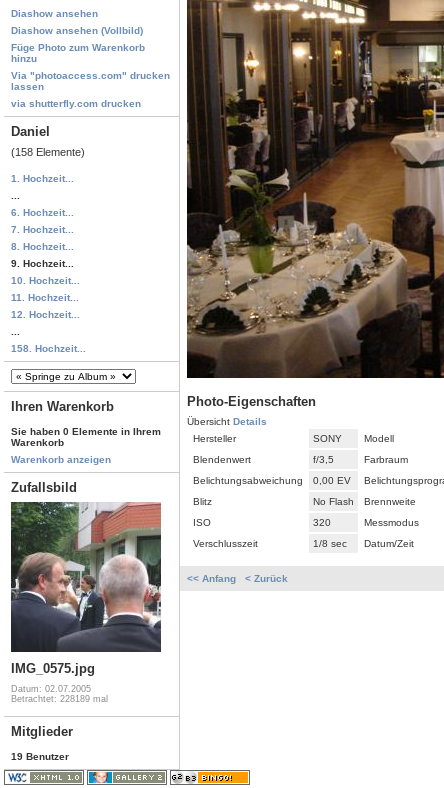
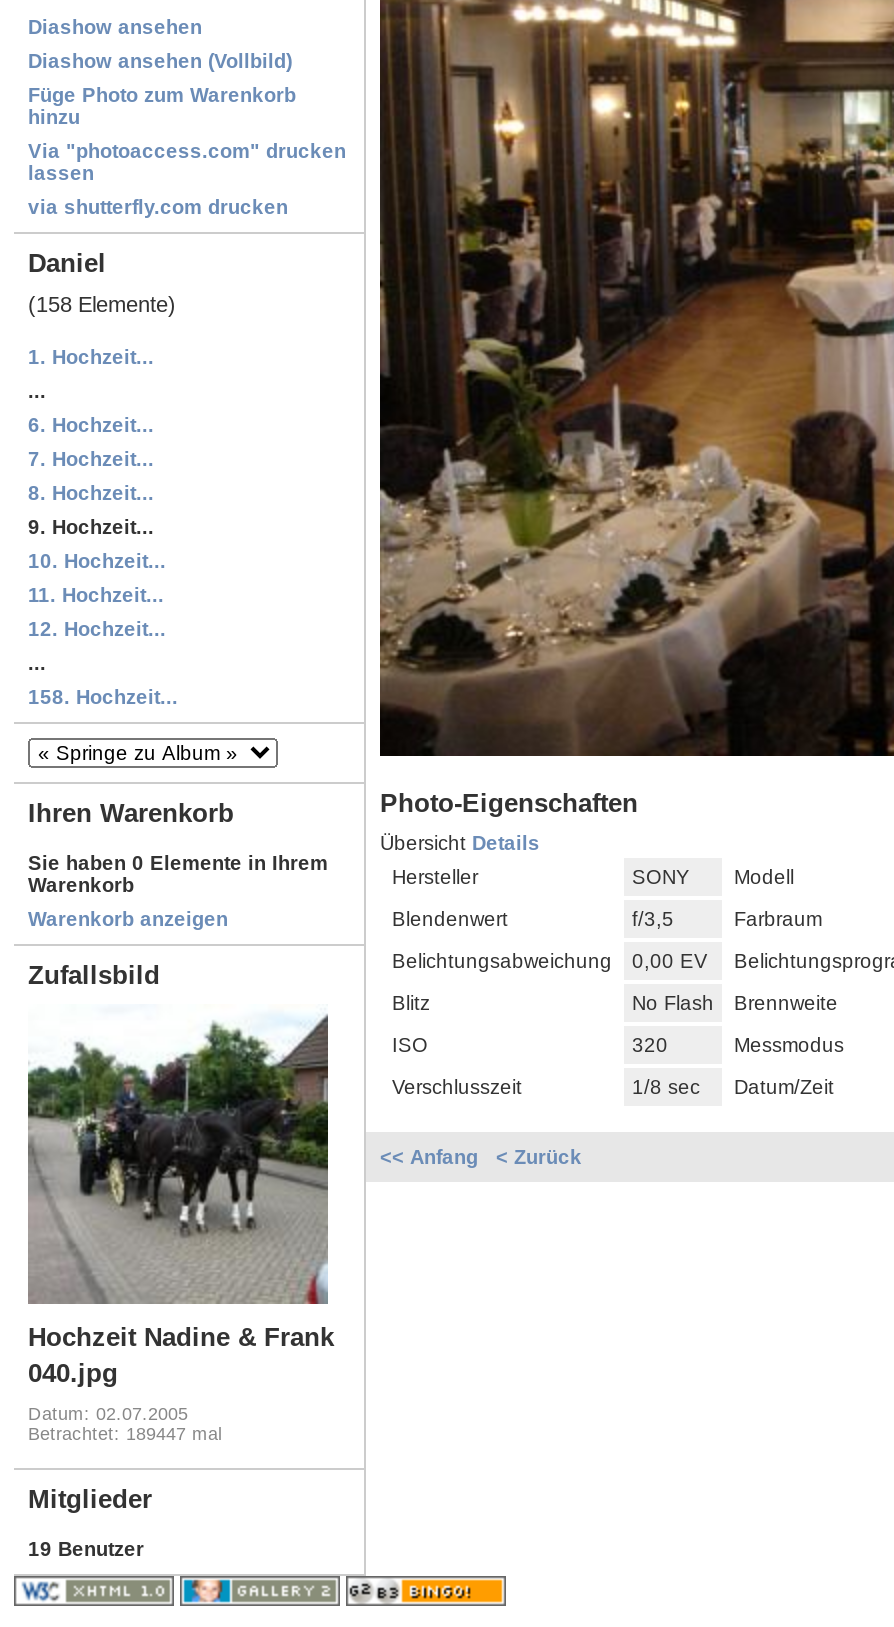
- [image]
- IMG_0575.jpg
+ [image]
+ Hochzeit Nadine & Frank
+ 040.jpg

- Betrachtet: 228189 mal
+ Betrachtet: 189447 mal
